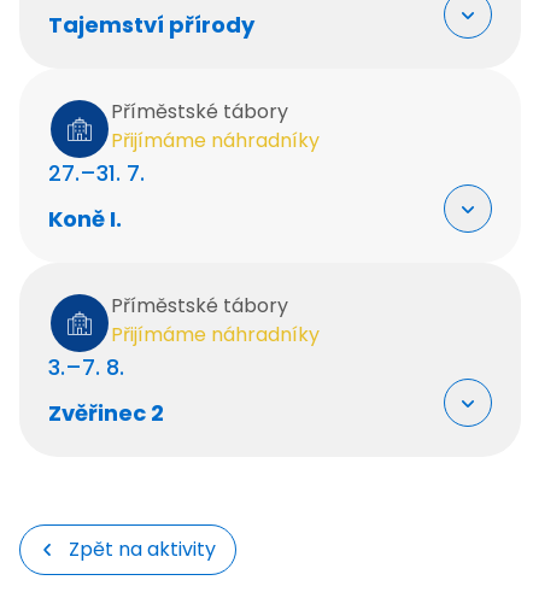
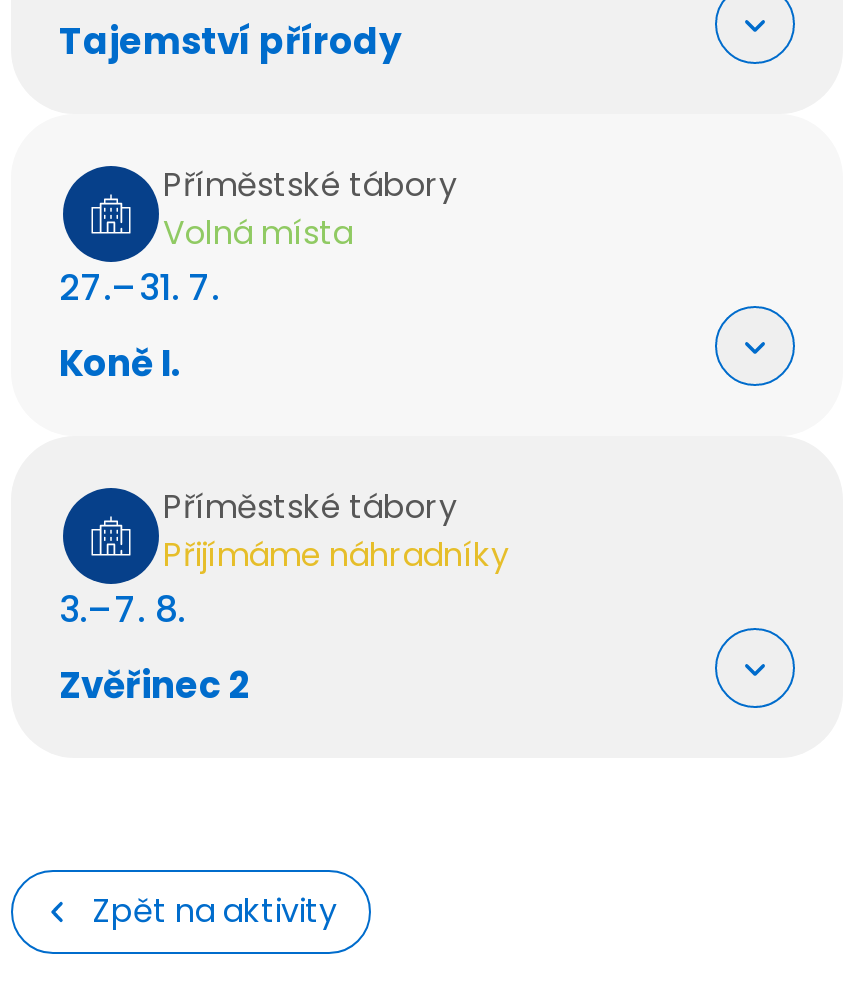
- Přijímáme náhradníky
+ Volná místa
